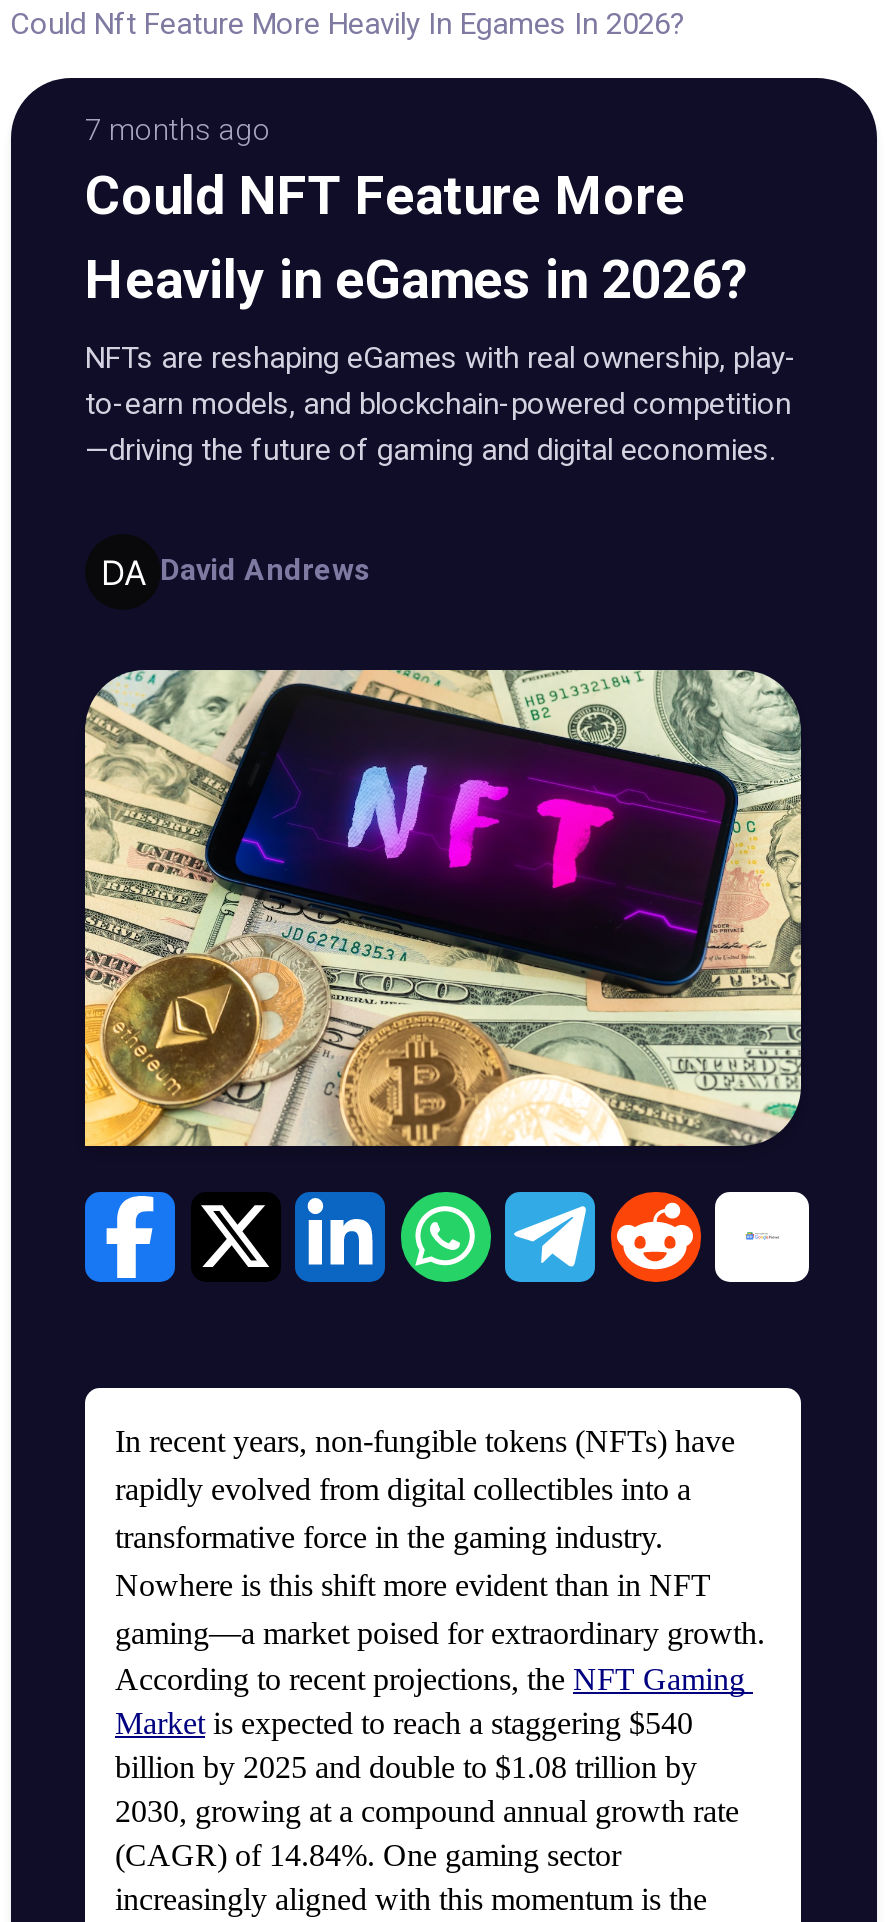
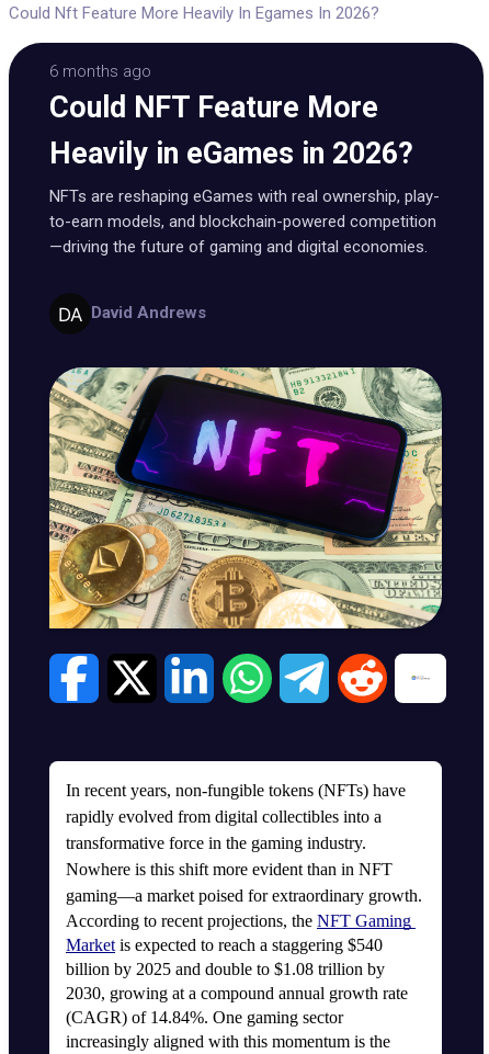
- 7 months ago
+ 6 months ago
